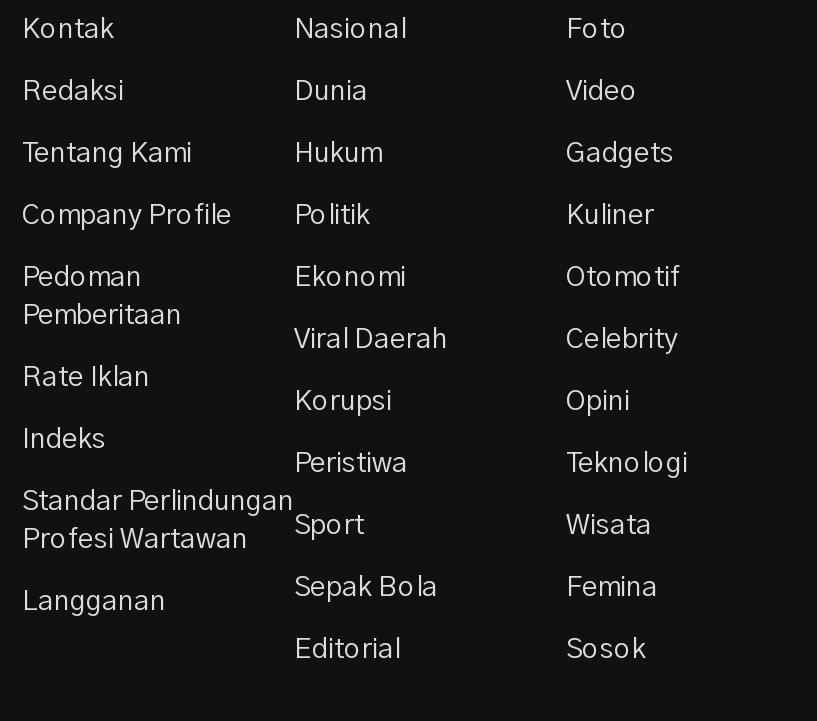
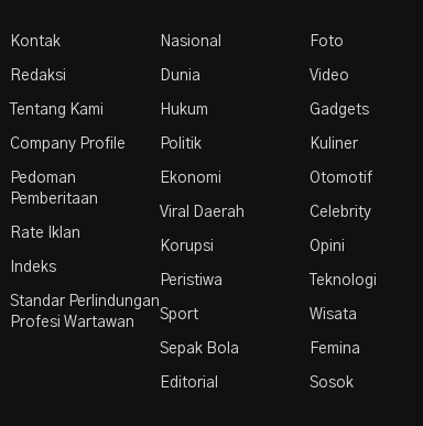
- Langganan
